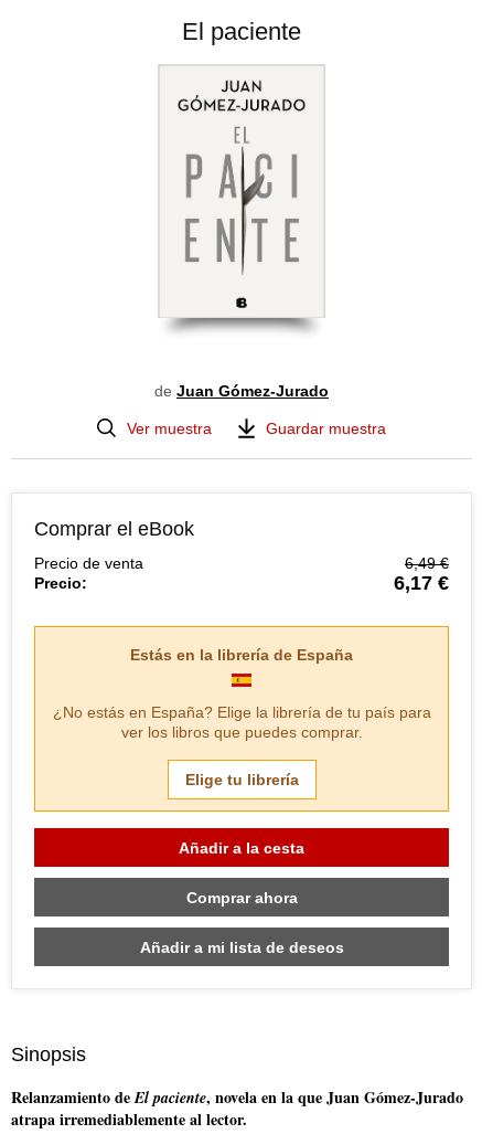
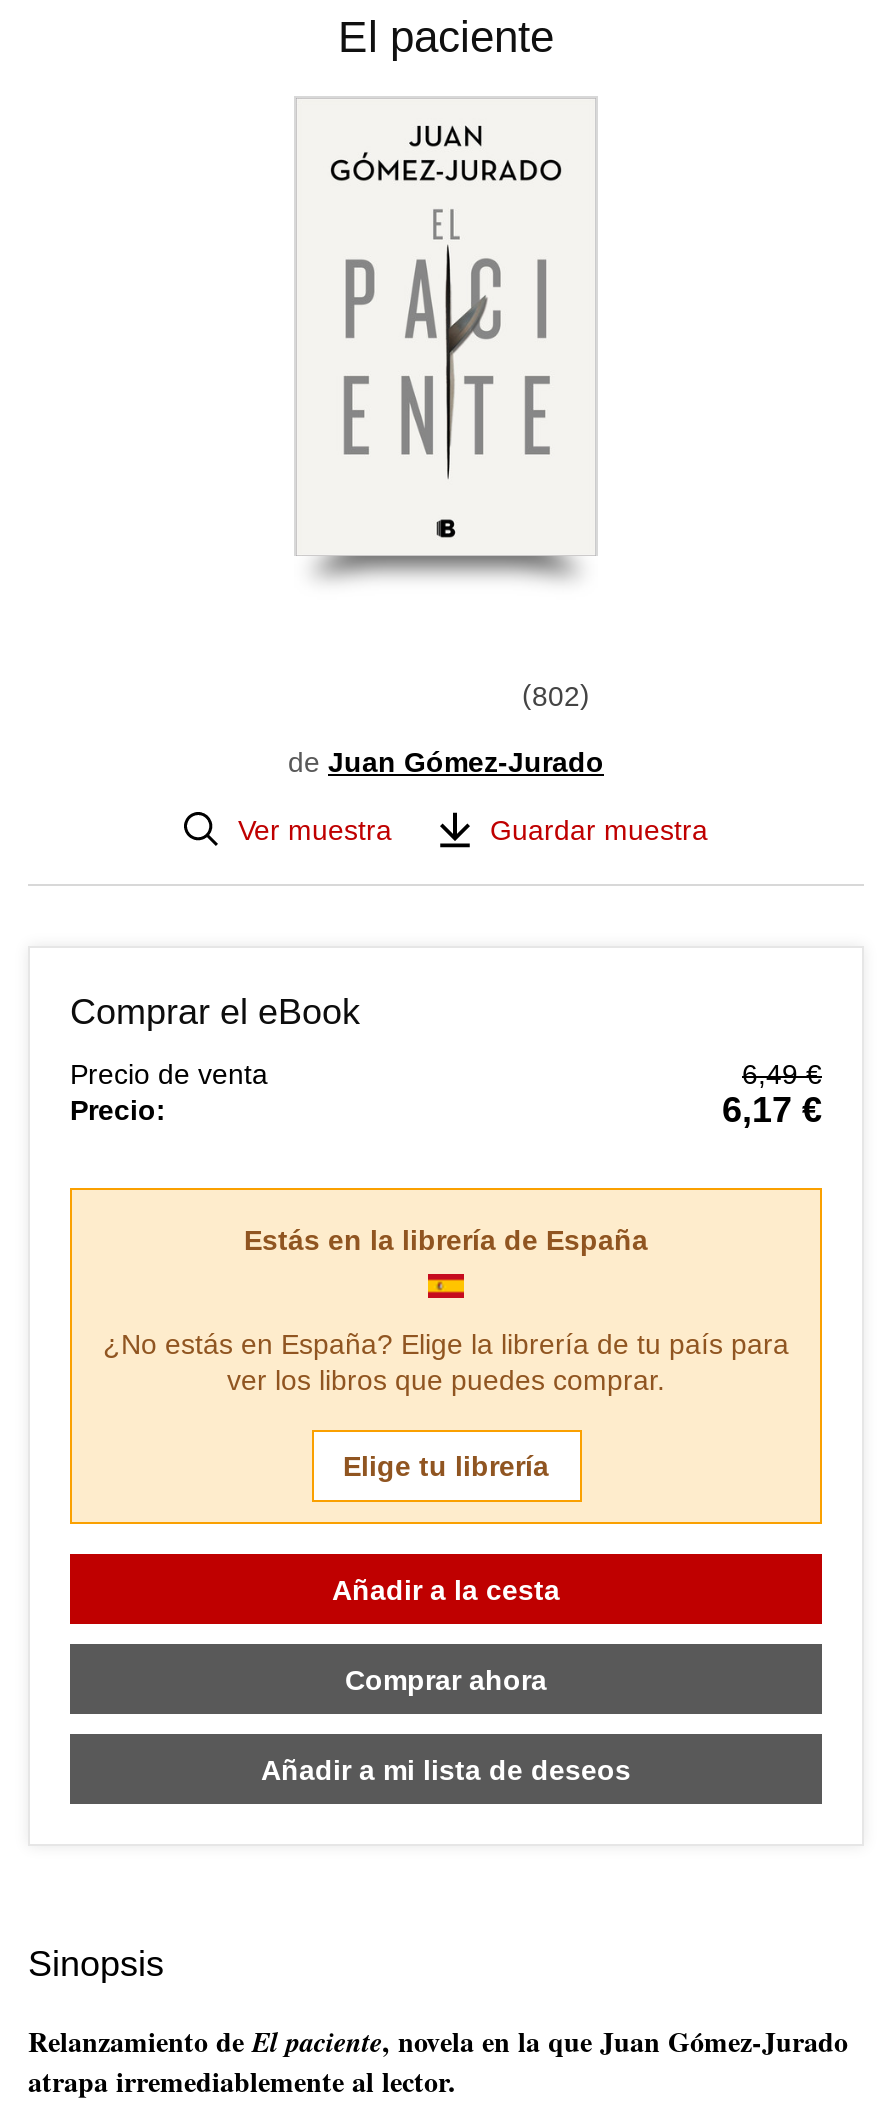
+ 802
